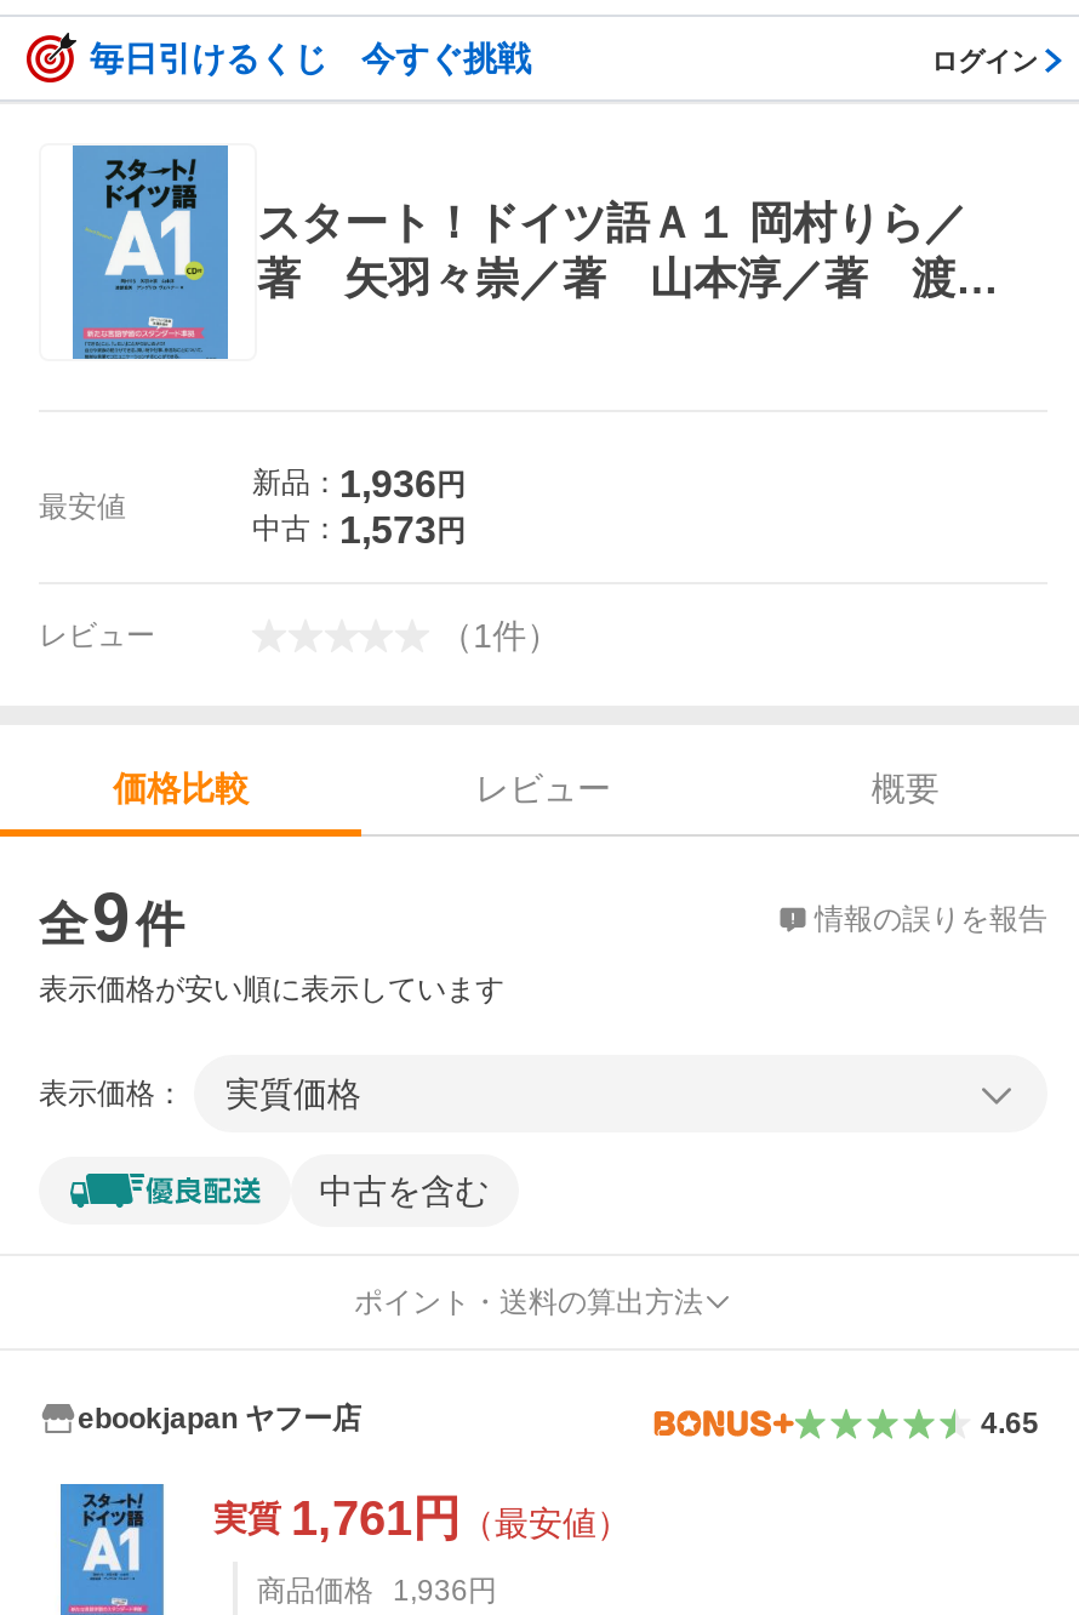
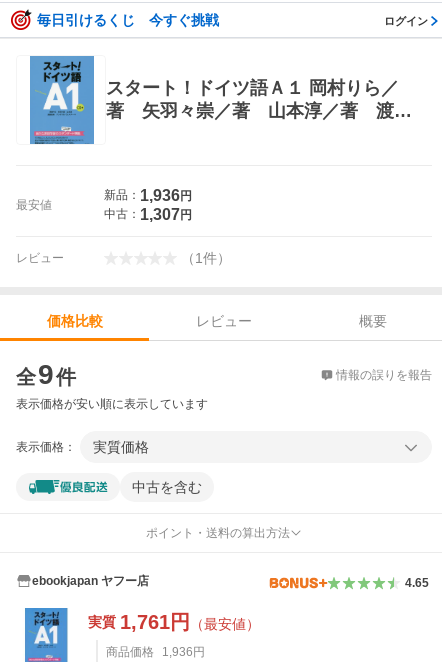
- 中古：1,573円
+ 中古：1,307円
